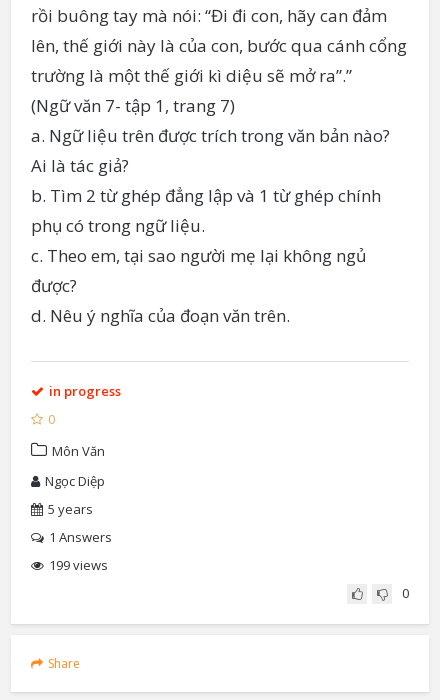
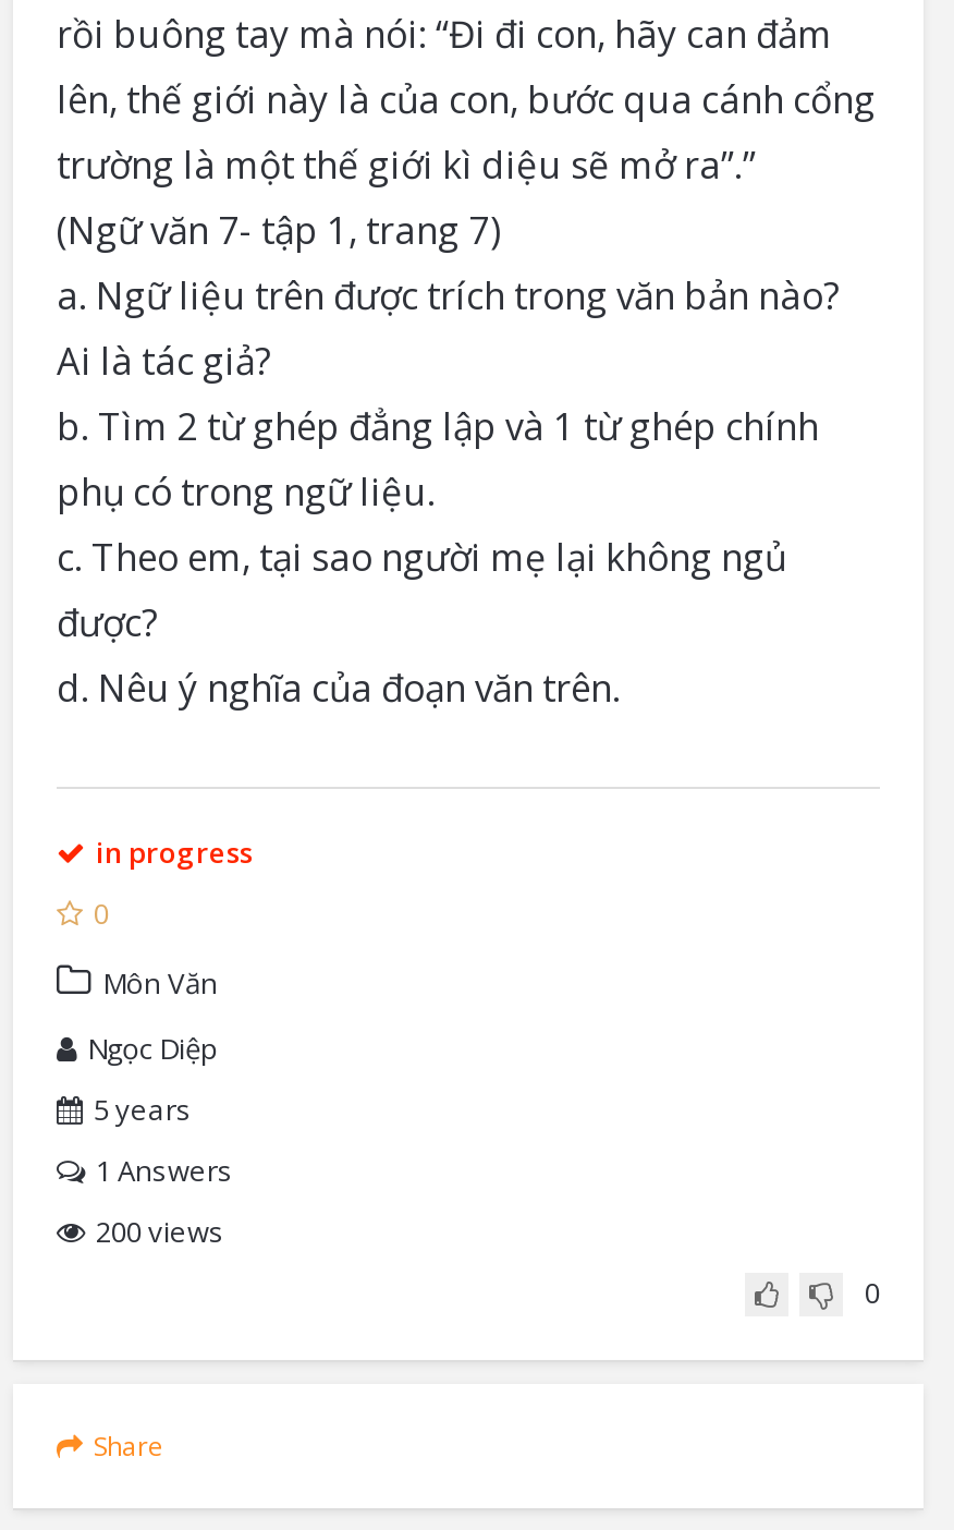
- 199 views
+ 200 views
